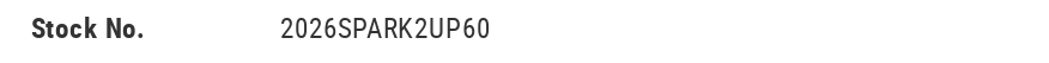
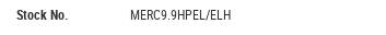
- 2026SPARK2UP60
+ MERC9.9HPEL/ELH
